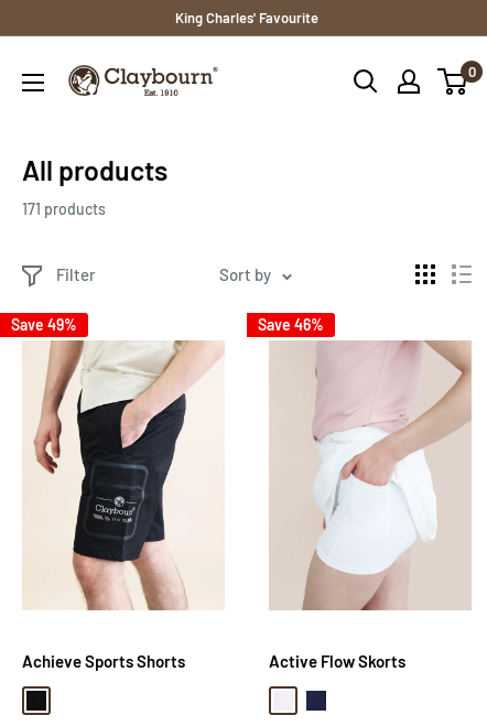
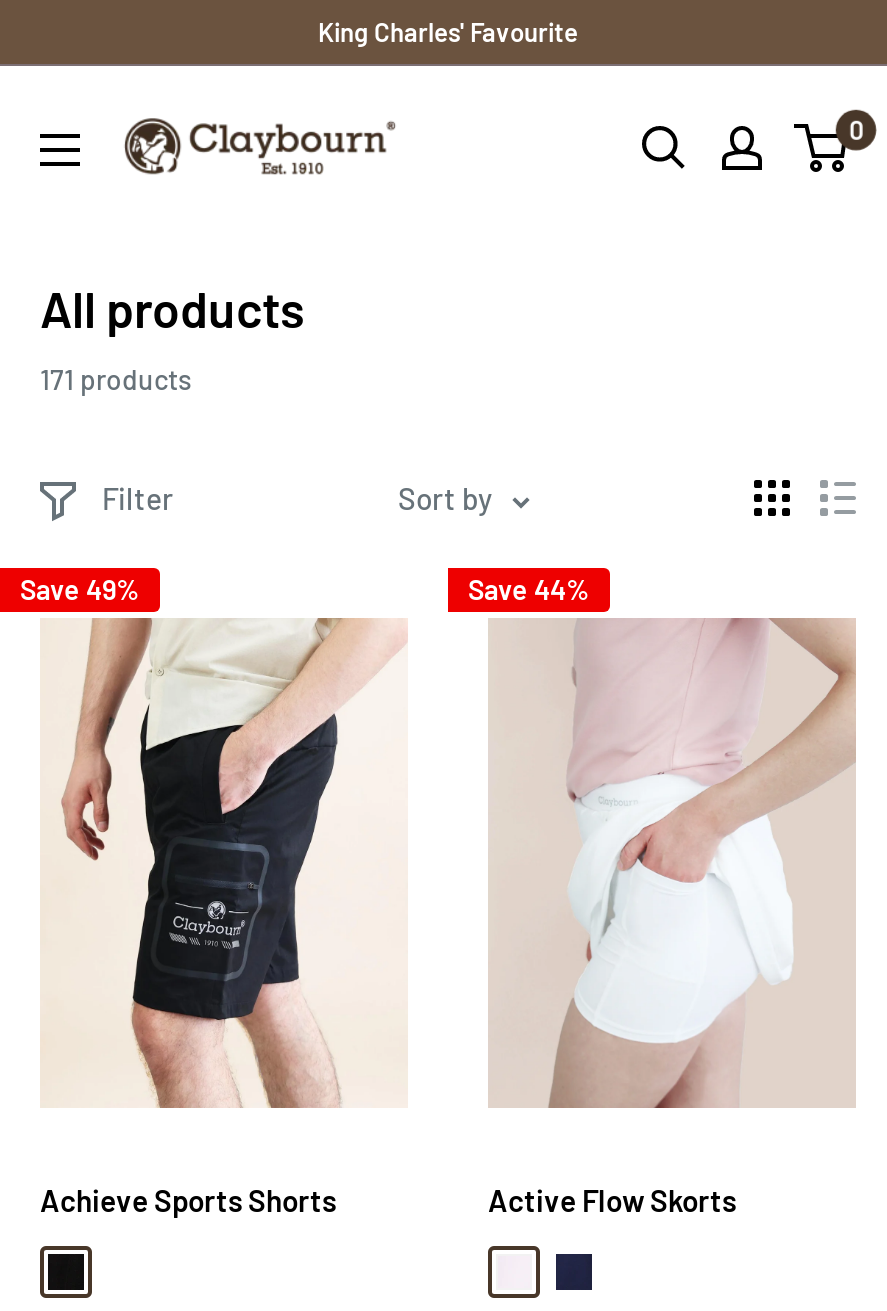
- Save 46%
+ Save 44%
